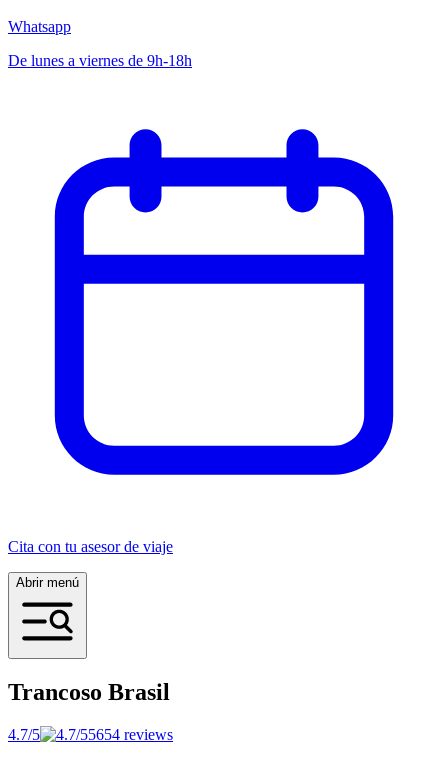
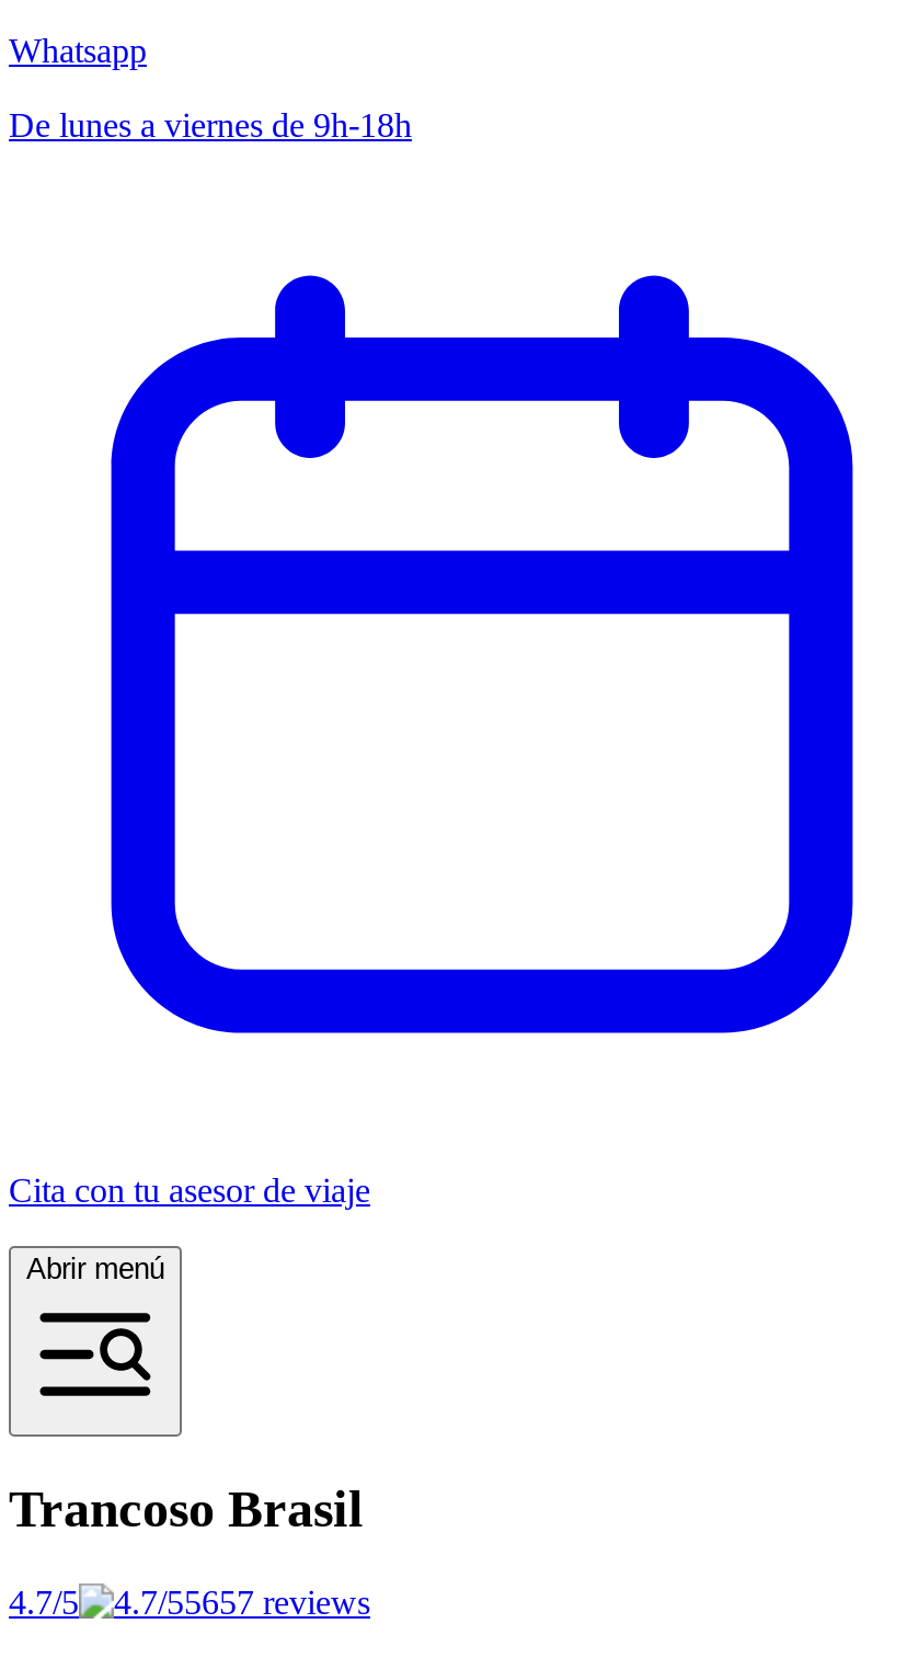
- 5654 reviews
+ 5657 reviews
